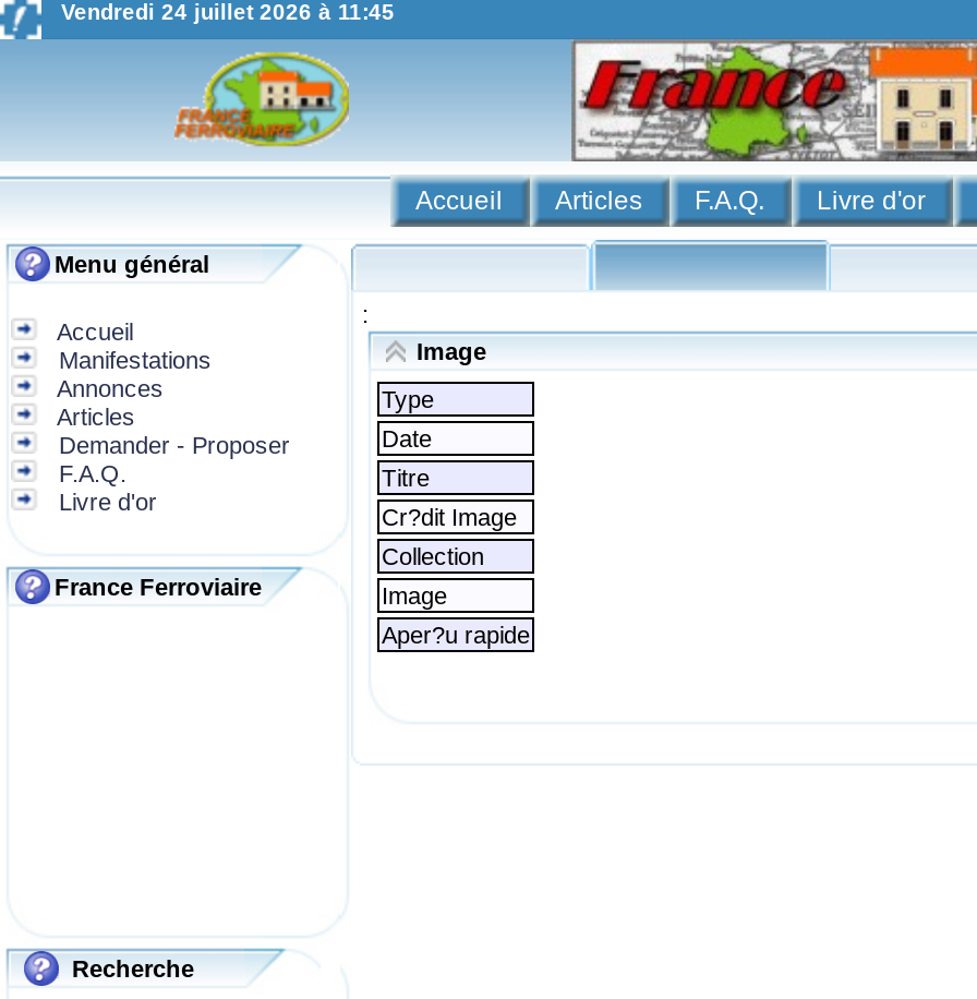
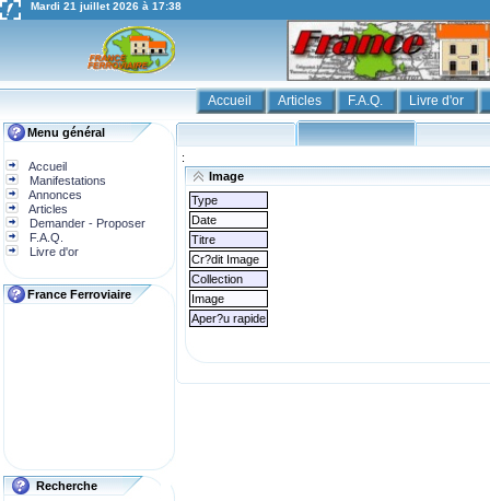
- Vendredi 24 juillet 2026 à 11:45
+ Mardi 21 juillet 2026 à 17:38
